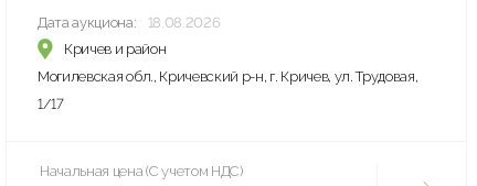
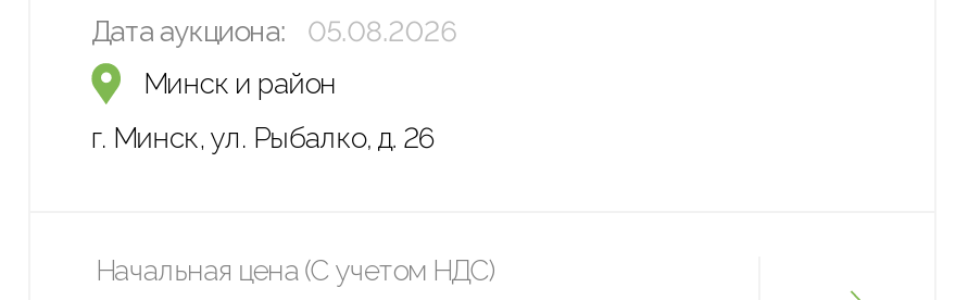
- 18.08.2026
- Кричев и район
- Могилевская обл., Кричевский р-н, г. Кричев, ул. Трудовая,
- 1/17
+ 05.08.2026
+ Минск и район
+ г. Минск, ул. Рыбалко, д. 26
